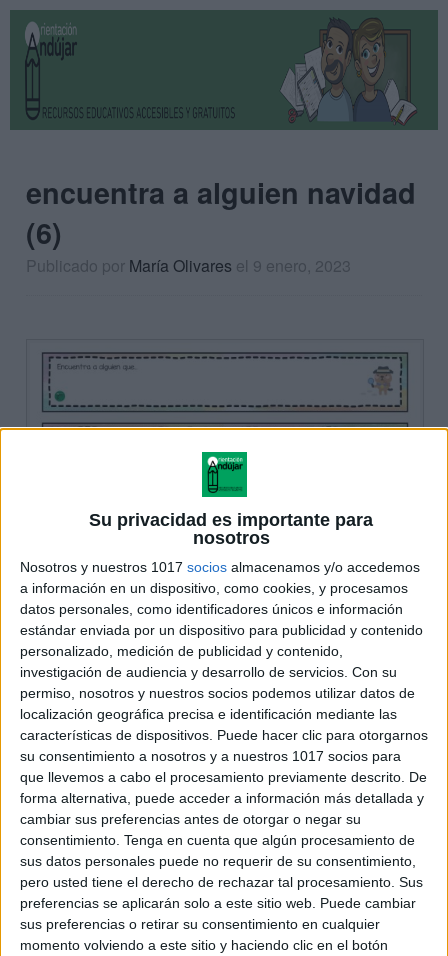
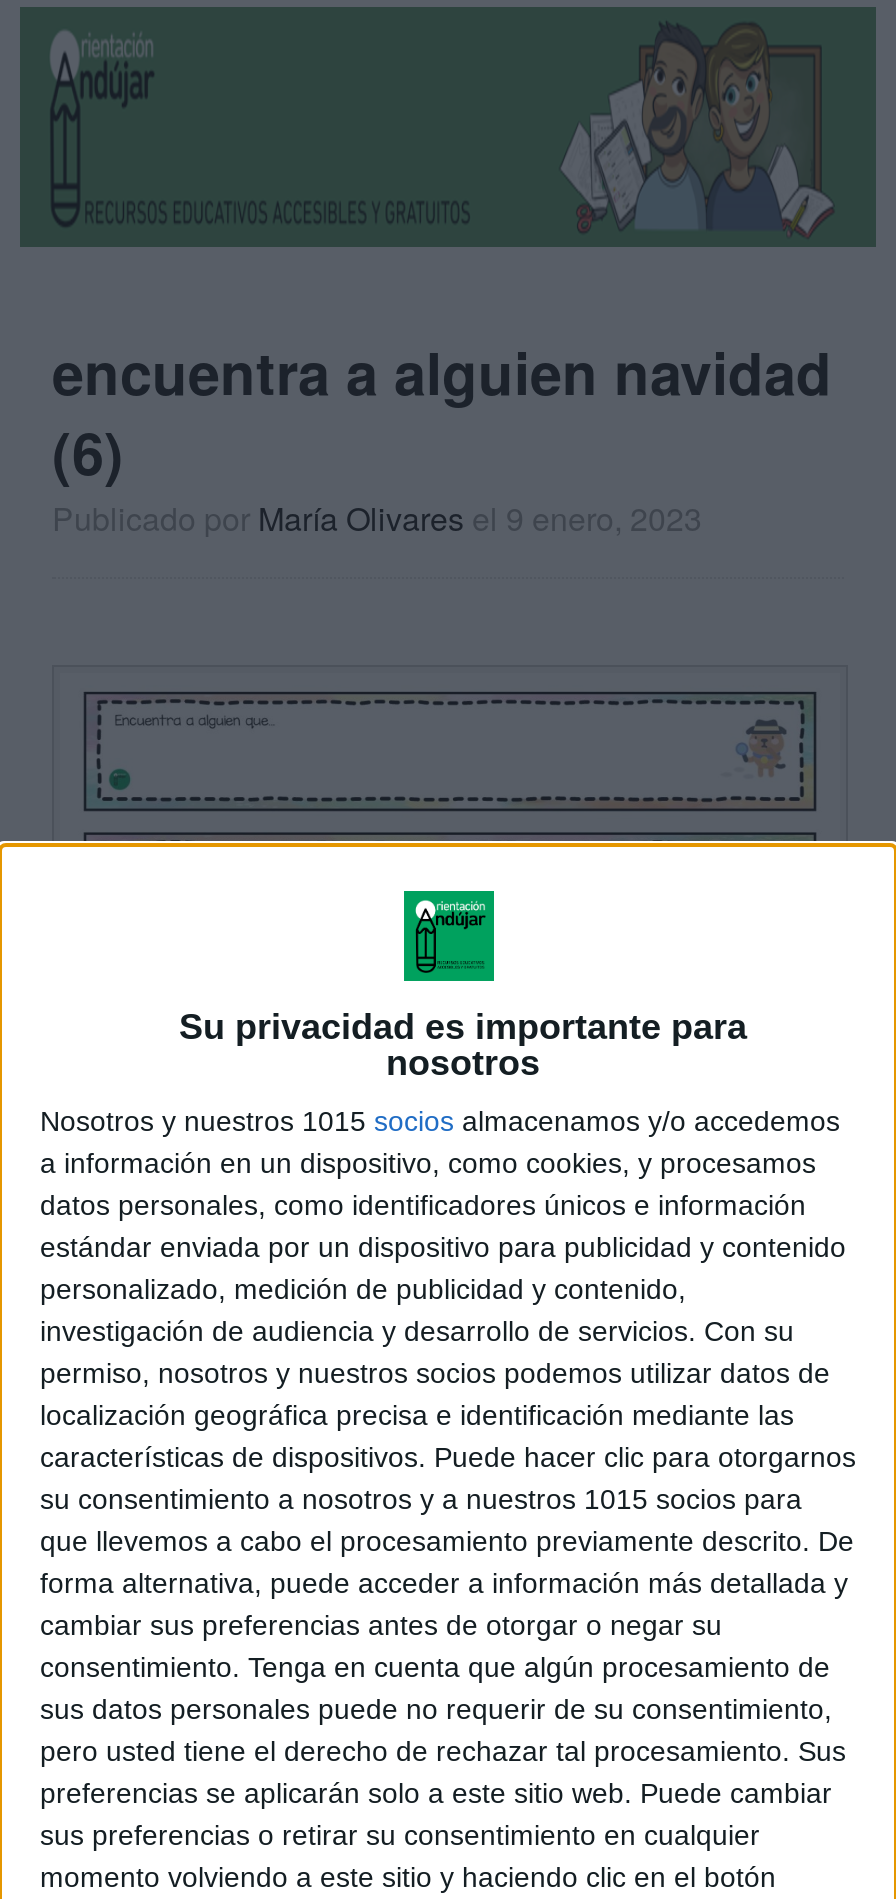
- Nosotros y nuestros 1017 socios almacenamos y/o accedemos
+ Nosotros y nuestros 1015 socios almacenamos y/o accedemos

- su consentimiento a nosotros y a nuestros 1017 socios para
+ su consentimiento a nosotros y a nuestros 1015 socios para
